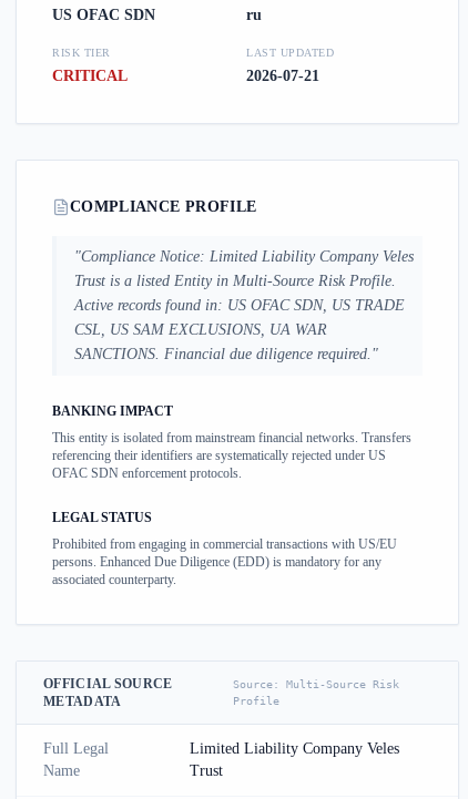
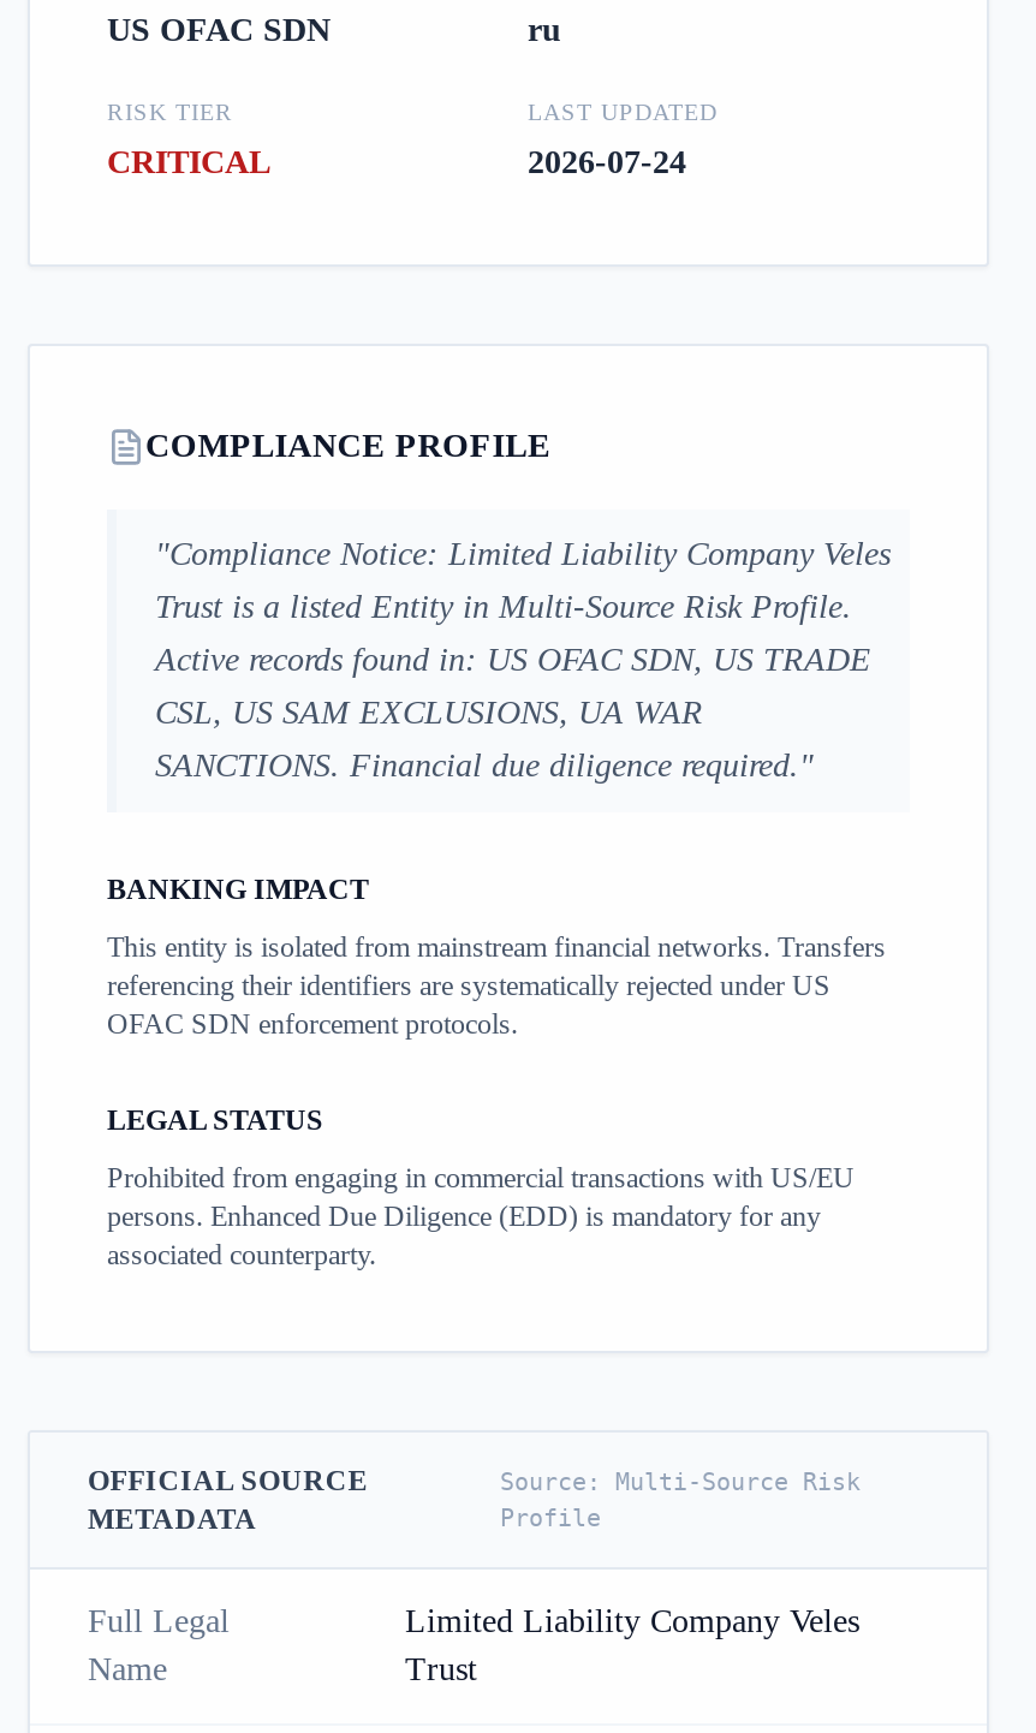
- 2026-07-21
+ 2026-07-24
